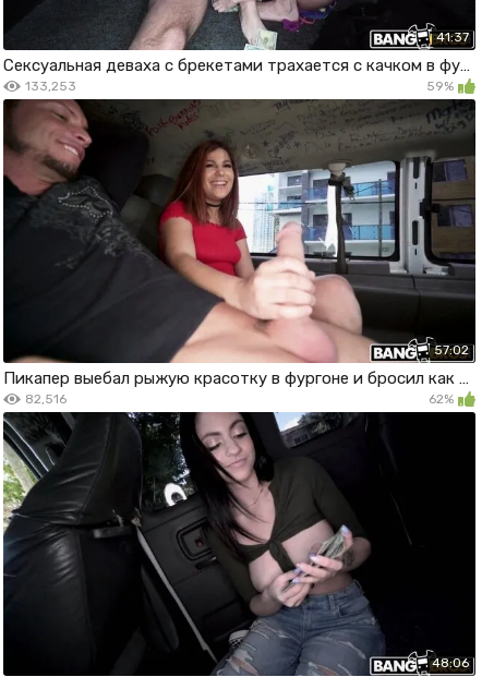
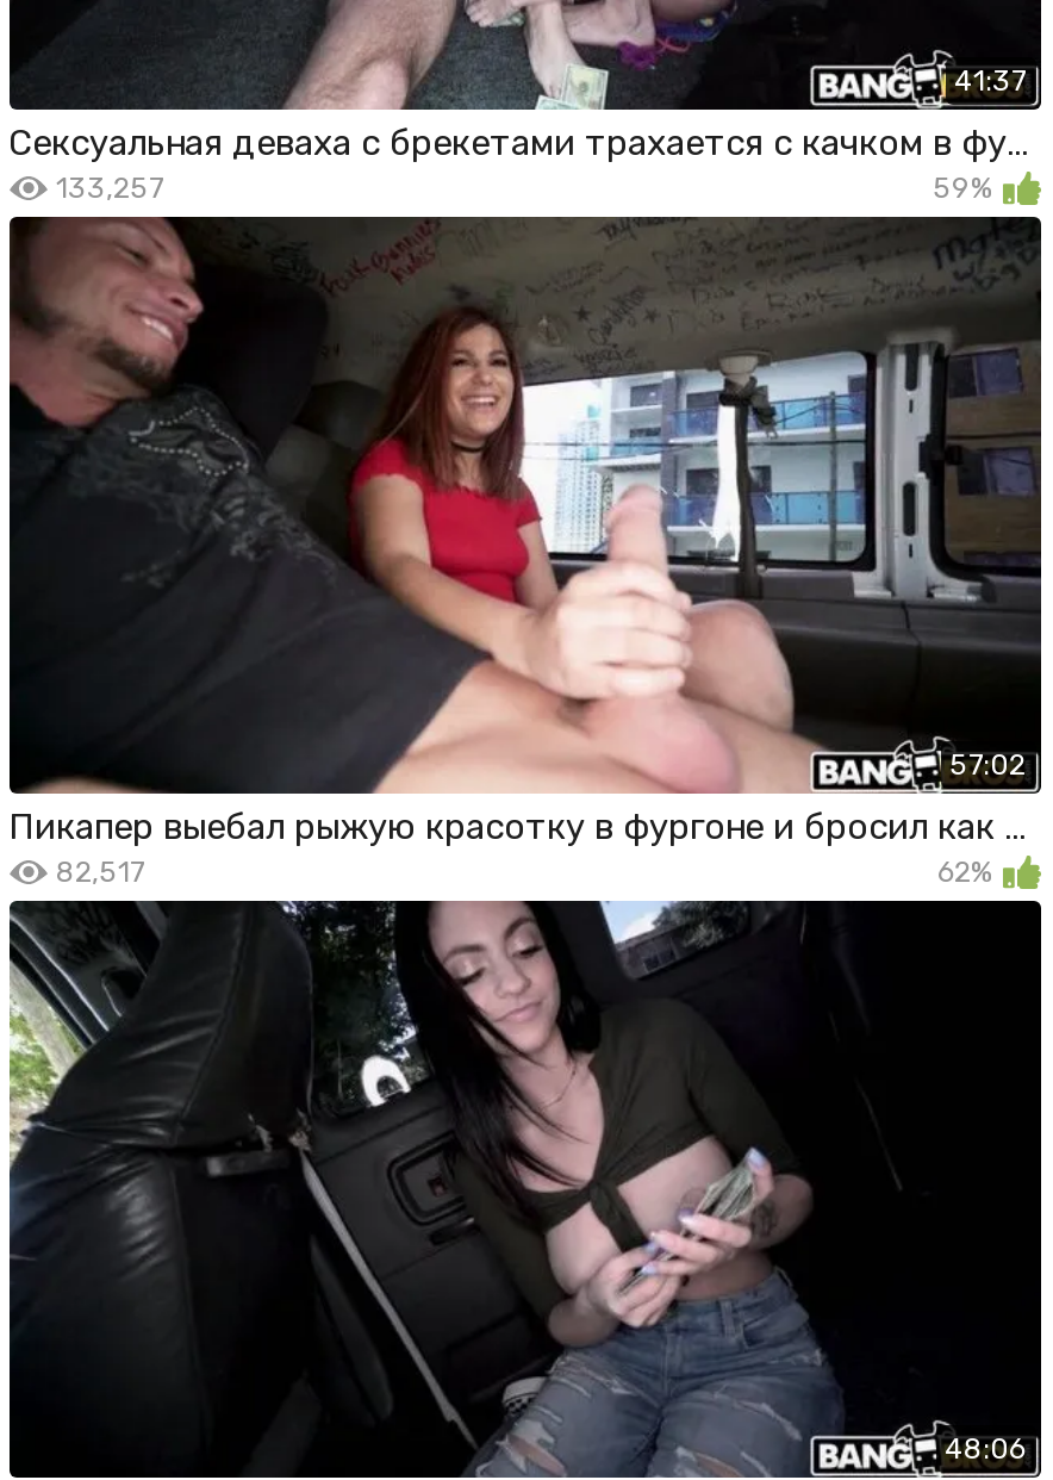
- 133,253
+ 133,257

- 82,516
+ 82,517
